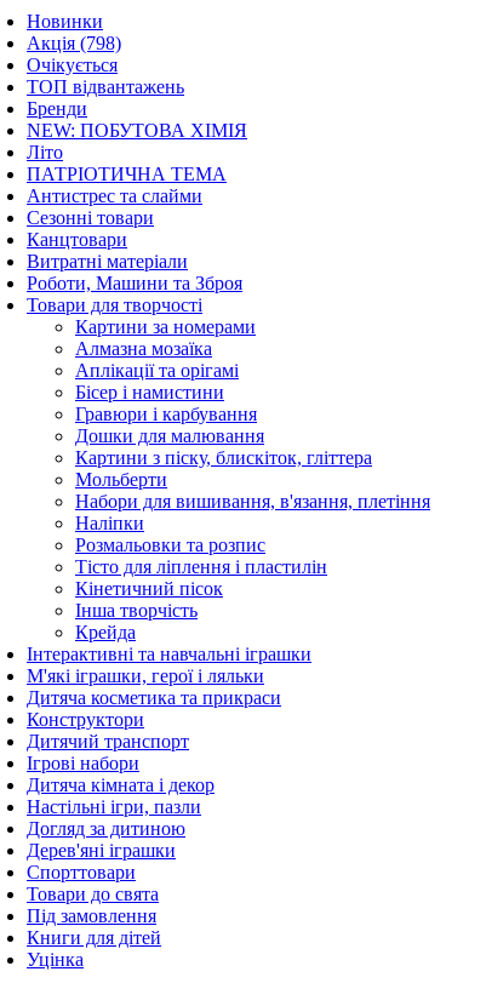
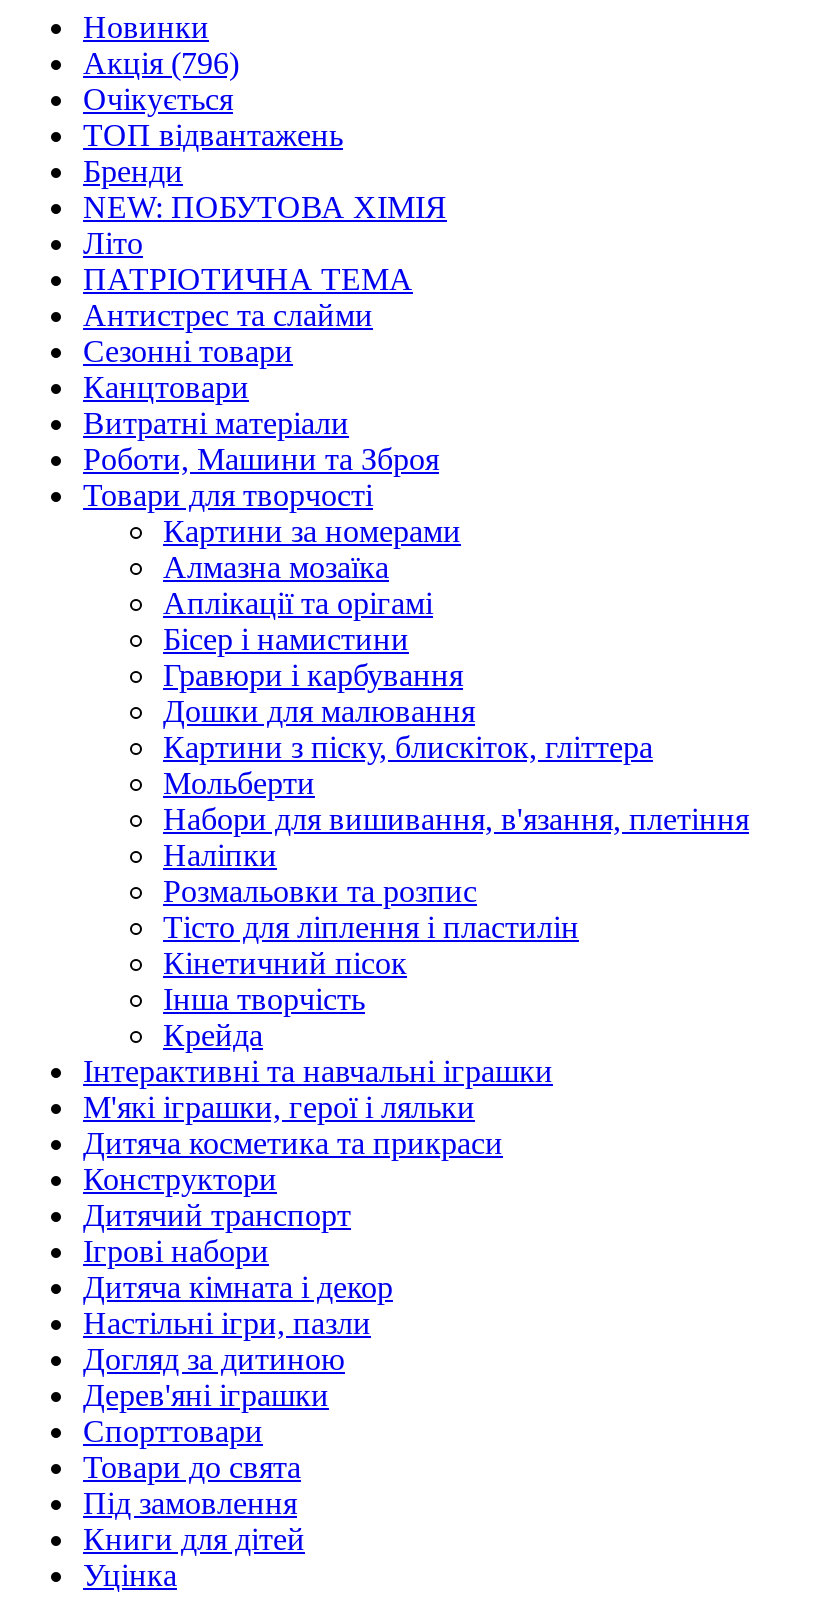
- Акція (798)
+ Акція (796)
